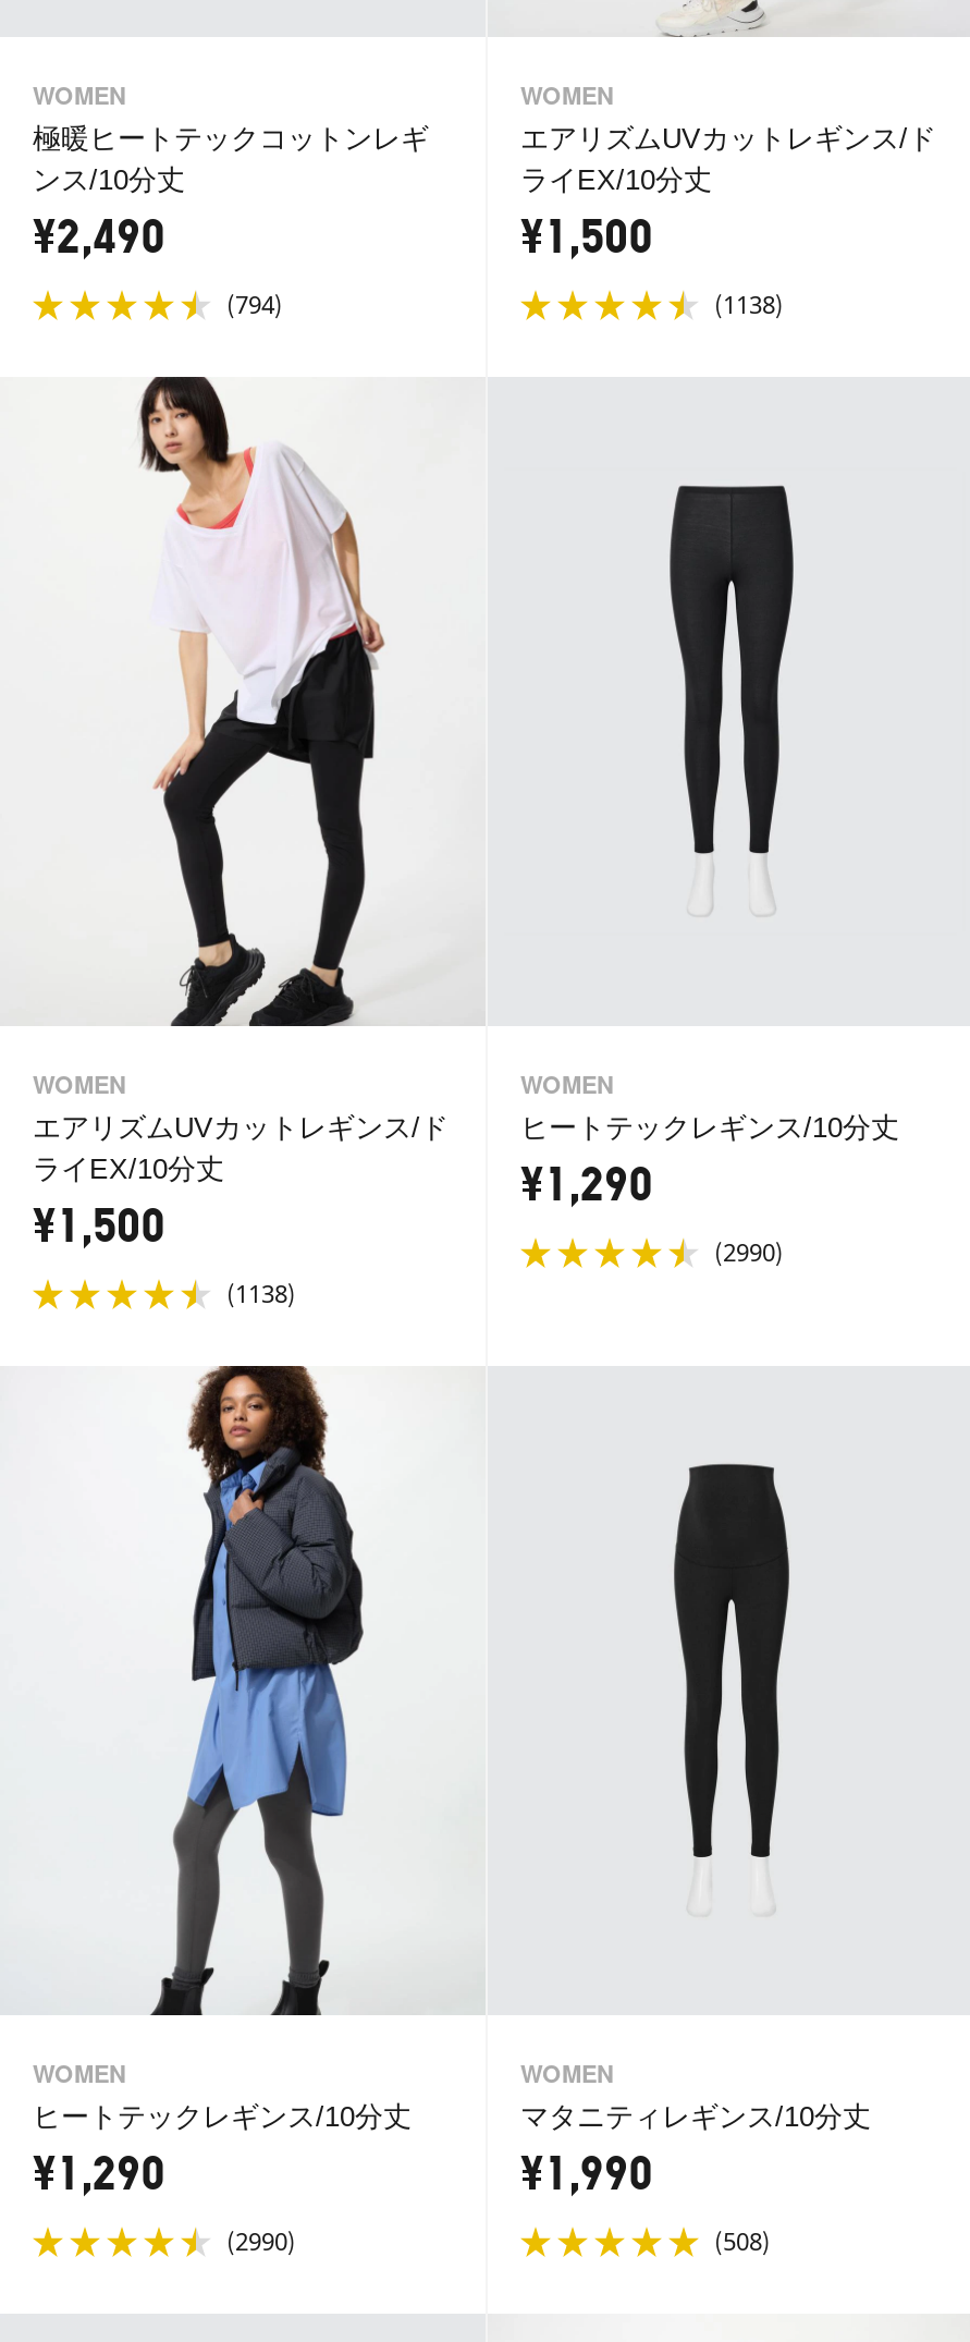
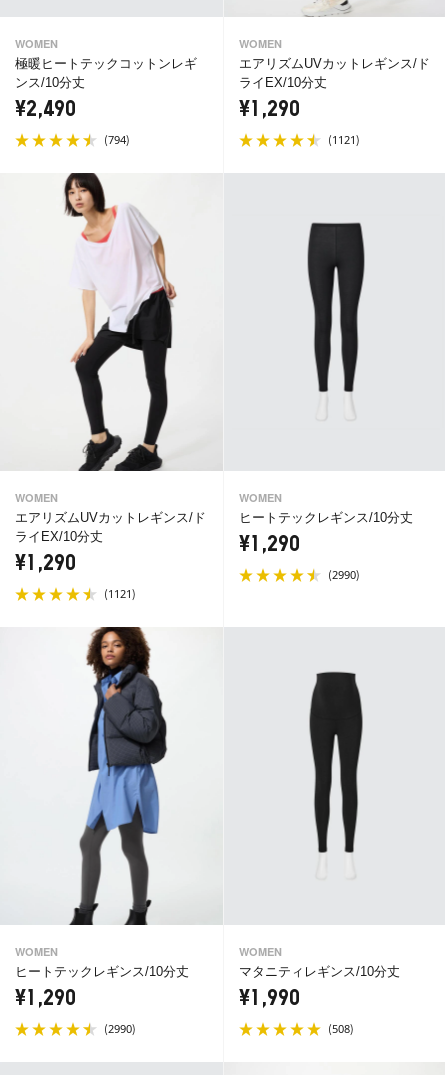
- ¥1,500
+ ¥1,290

- (1138)
+ (1121)

- ¥1,500
+ ¥1,290

- (1138)
+ (1121)
